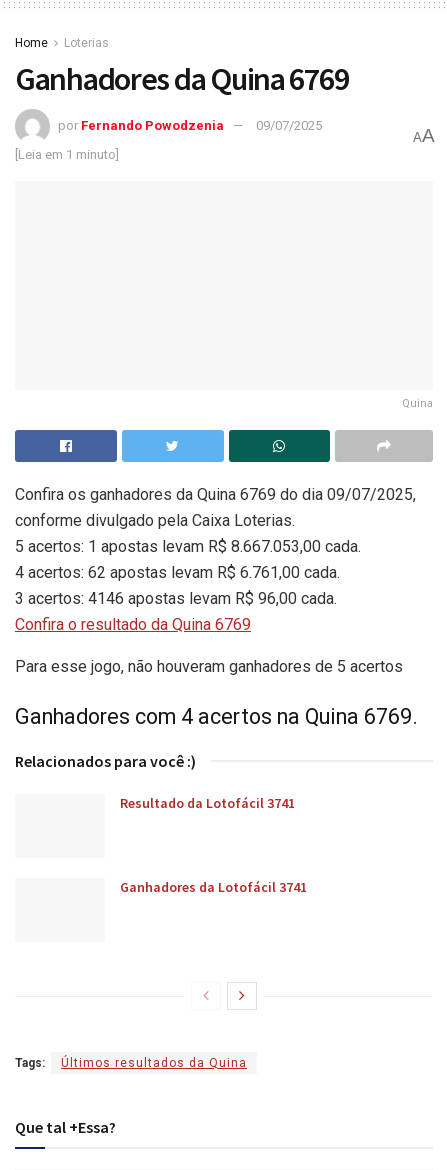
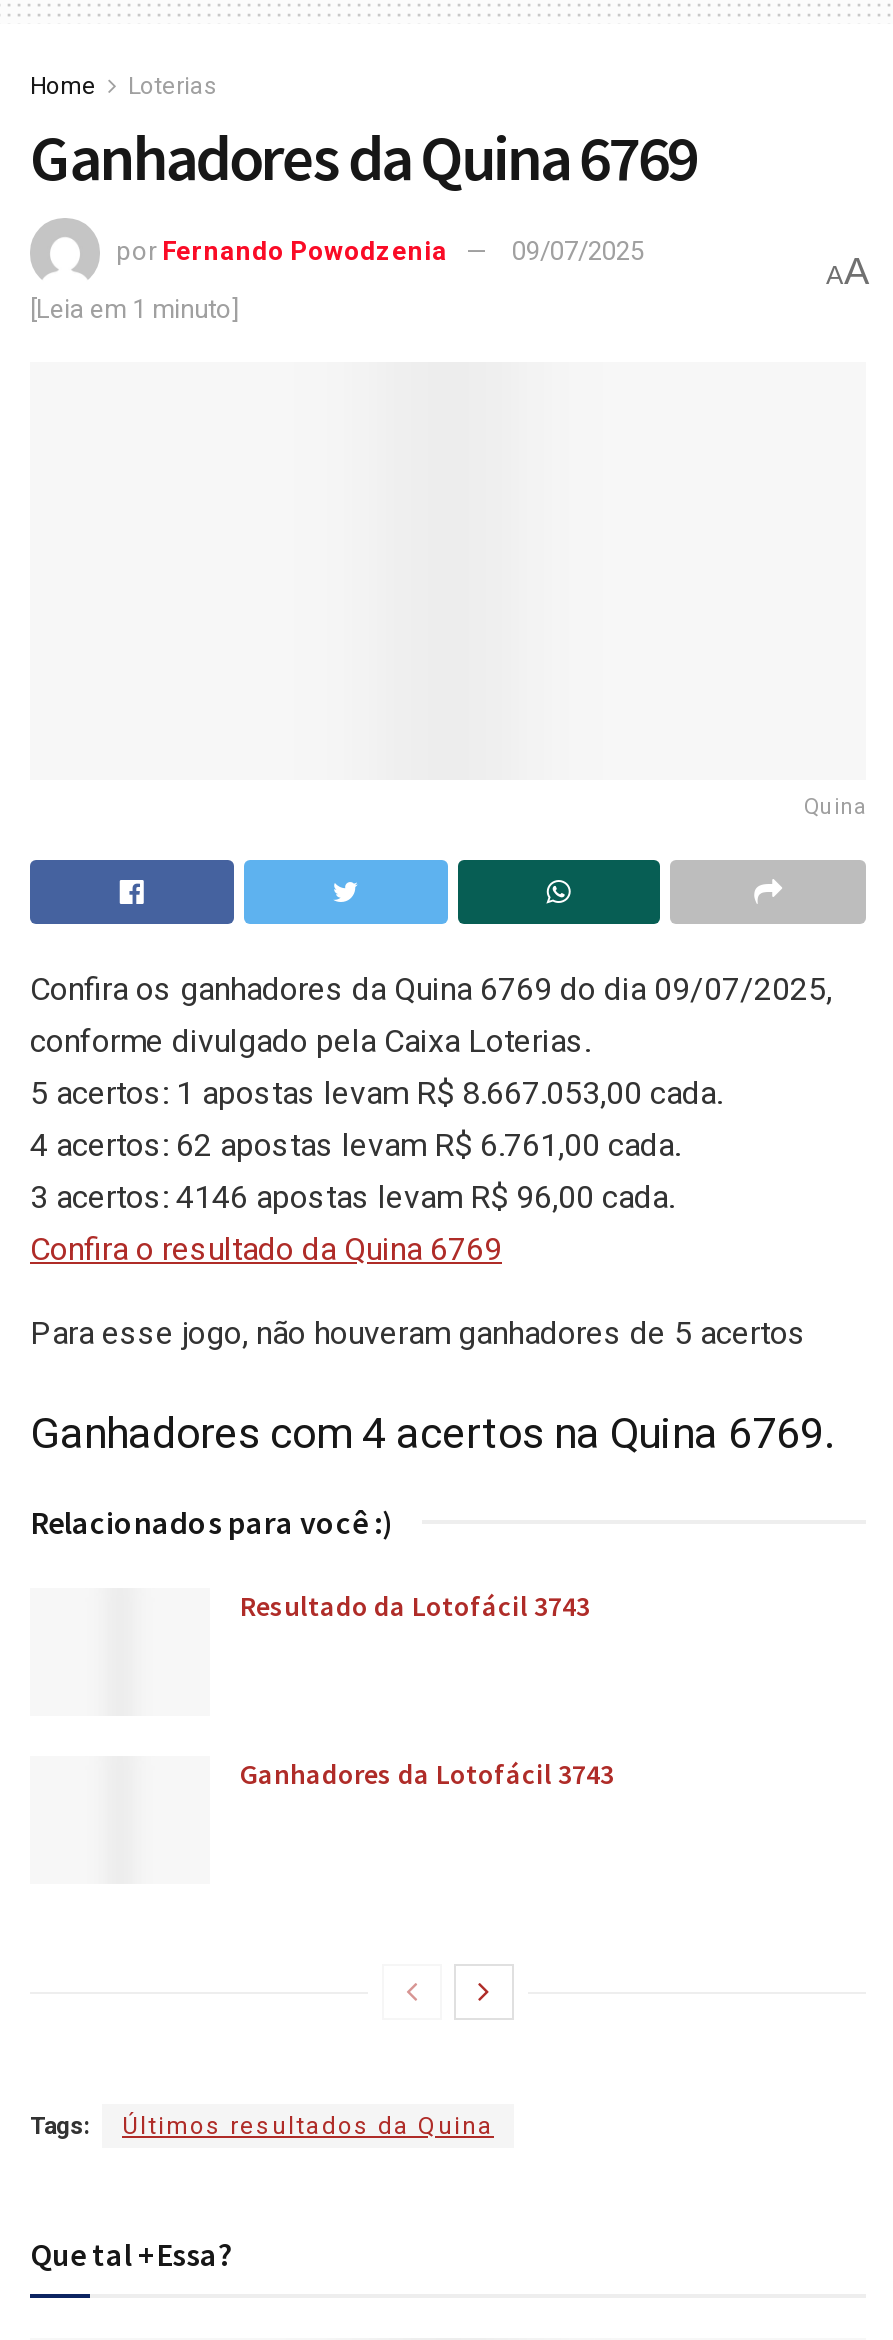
- Resultado da Lotofácil 3741
+ Resultado da Lotofácil 3743

- Ganhadores da Lotofácil 3741
+ Ganhadores da Lotofácil 3743
